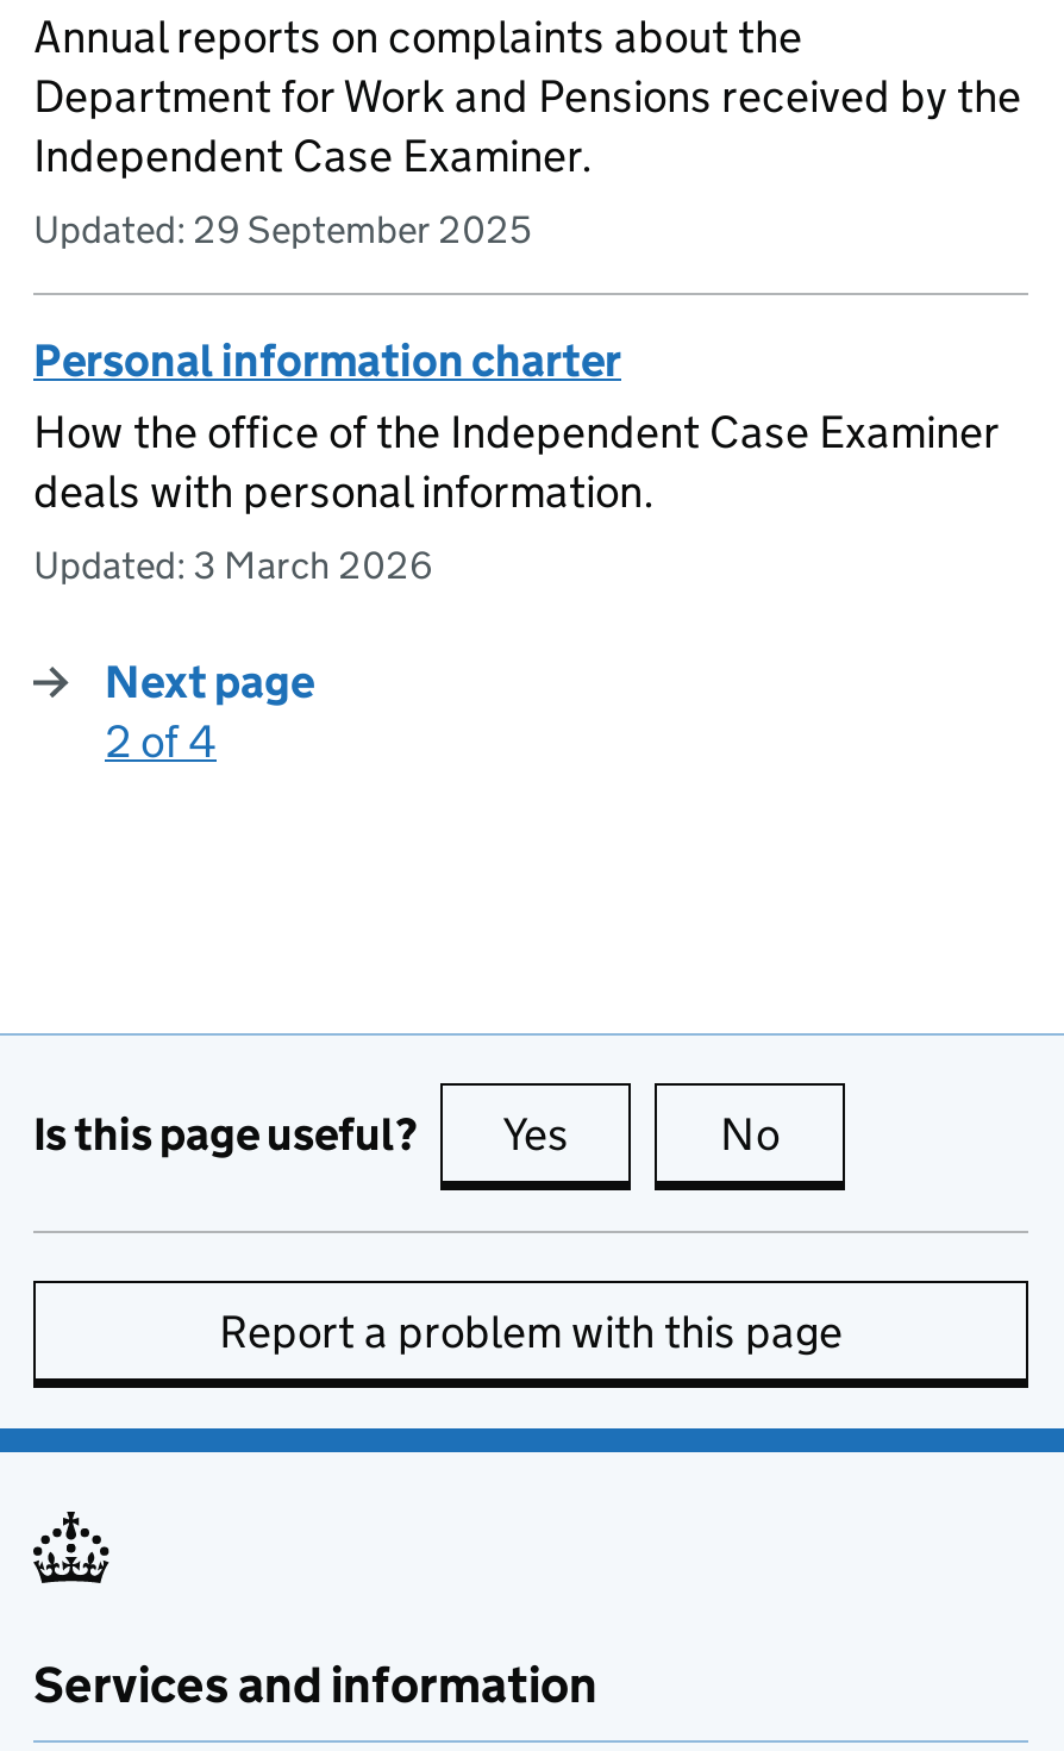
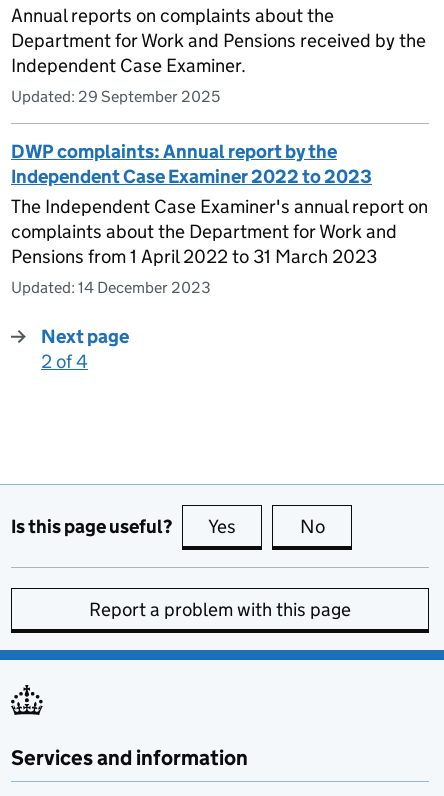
- Personal information charter
- How the office of the Independent Case Examiner
- deals with personal information.
- Updated: 3 March 2026
+ DWP complaints: Annual report by the
+ Independent Case Examiner 2022 to 2023
+ The Independent Case Examiner's annual report on
+ complaints about the Department for Work and
+ Pensions from 1 April 2022 to 31 March 2023
+ Updated: 14 December 2023
